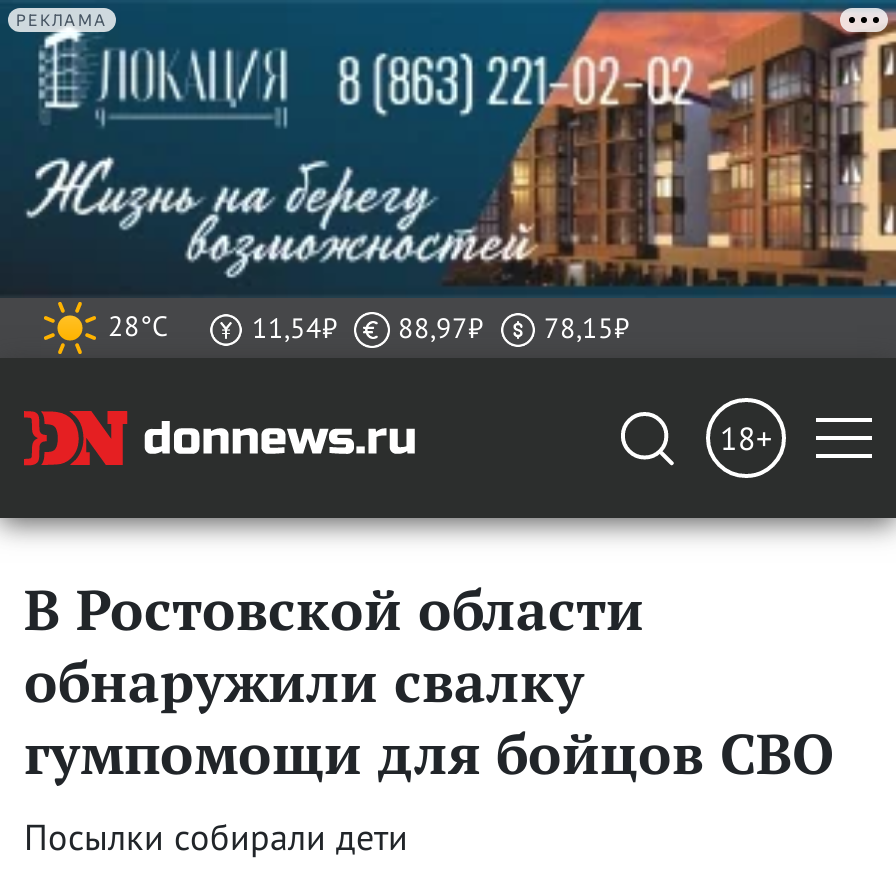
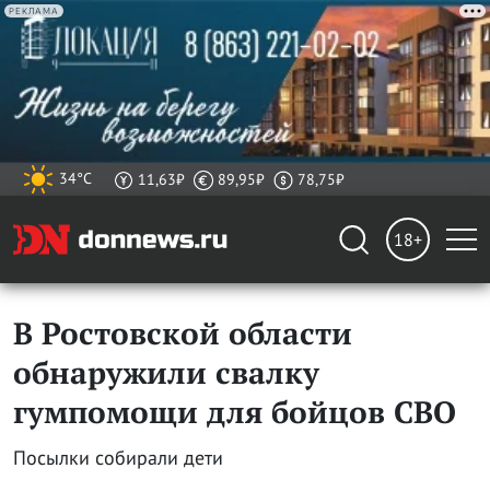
- 28°C
- 11,54₽
- 88,97₽
- 78,15₽
+ 34°C
+ 11,63₽
+ 89,95₽
+ 78,75₽
